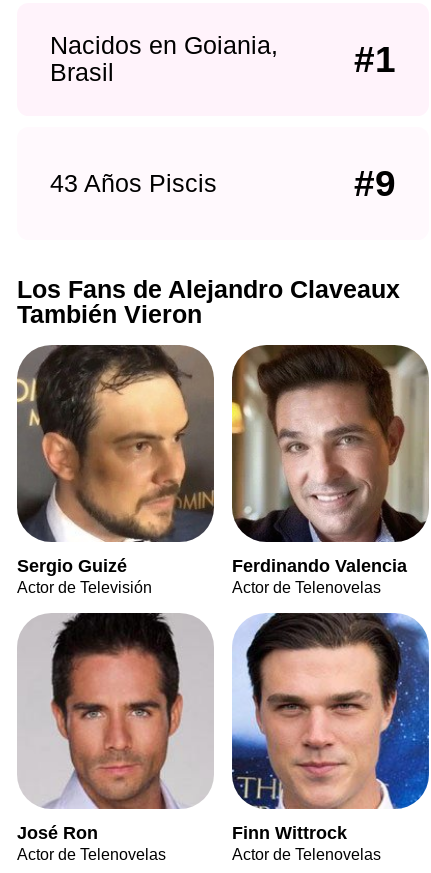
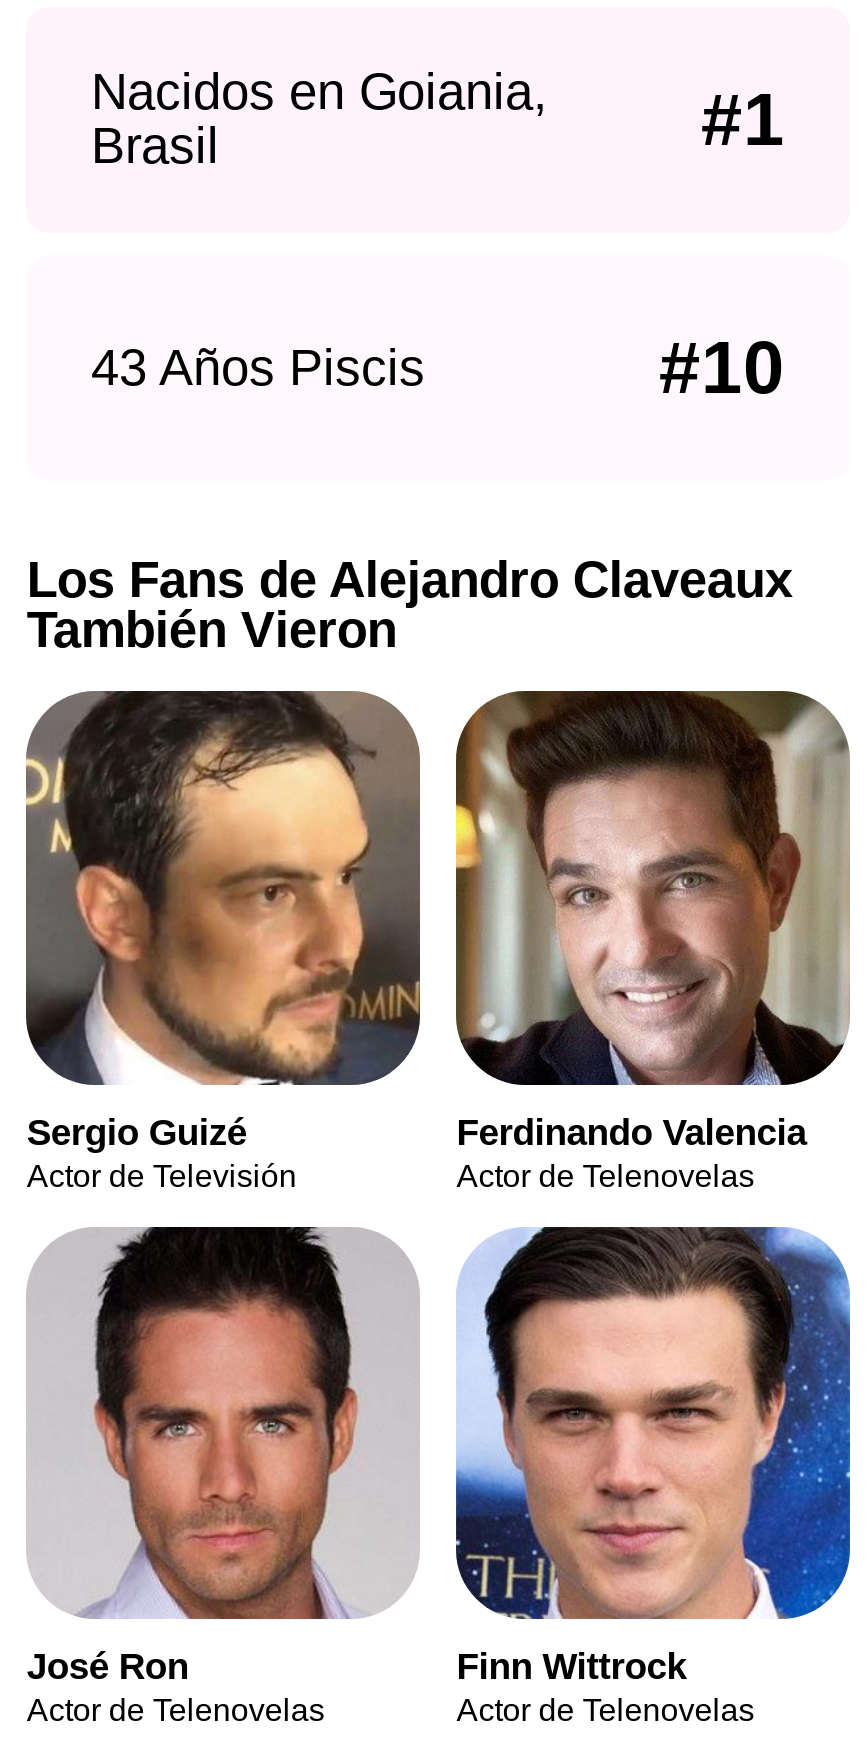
- #9
+ #10
